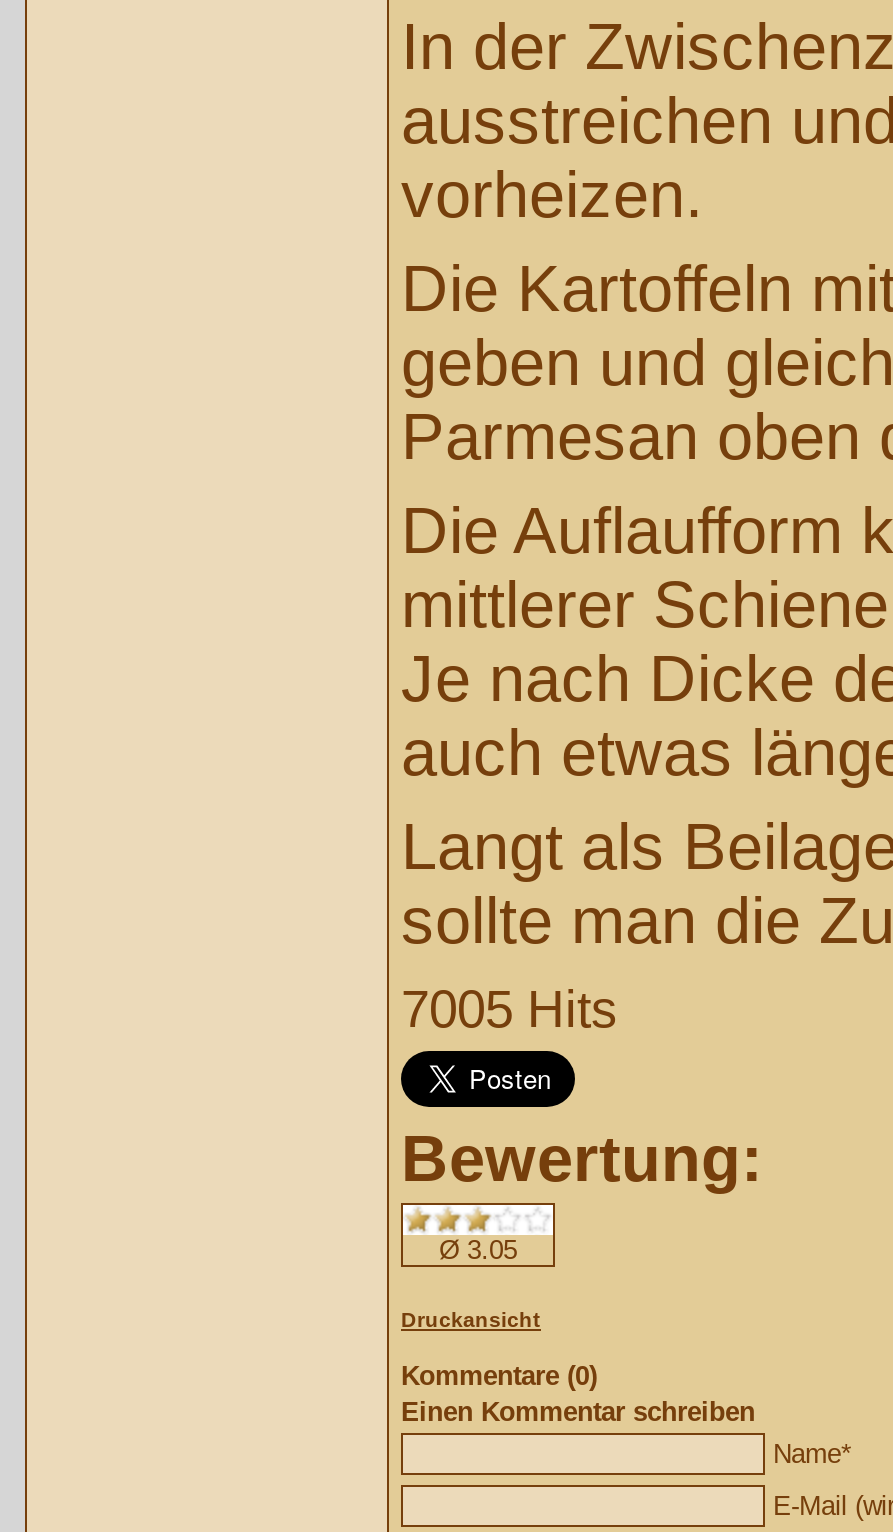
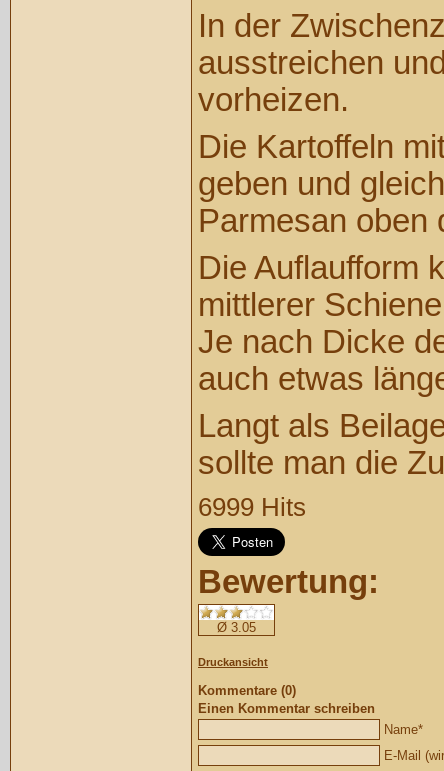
- 7005 Hits
+ 6999 Hits
